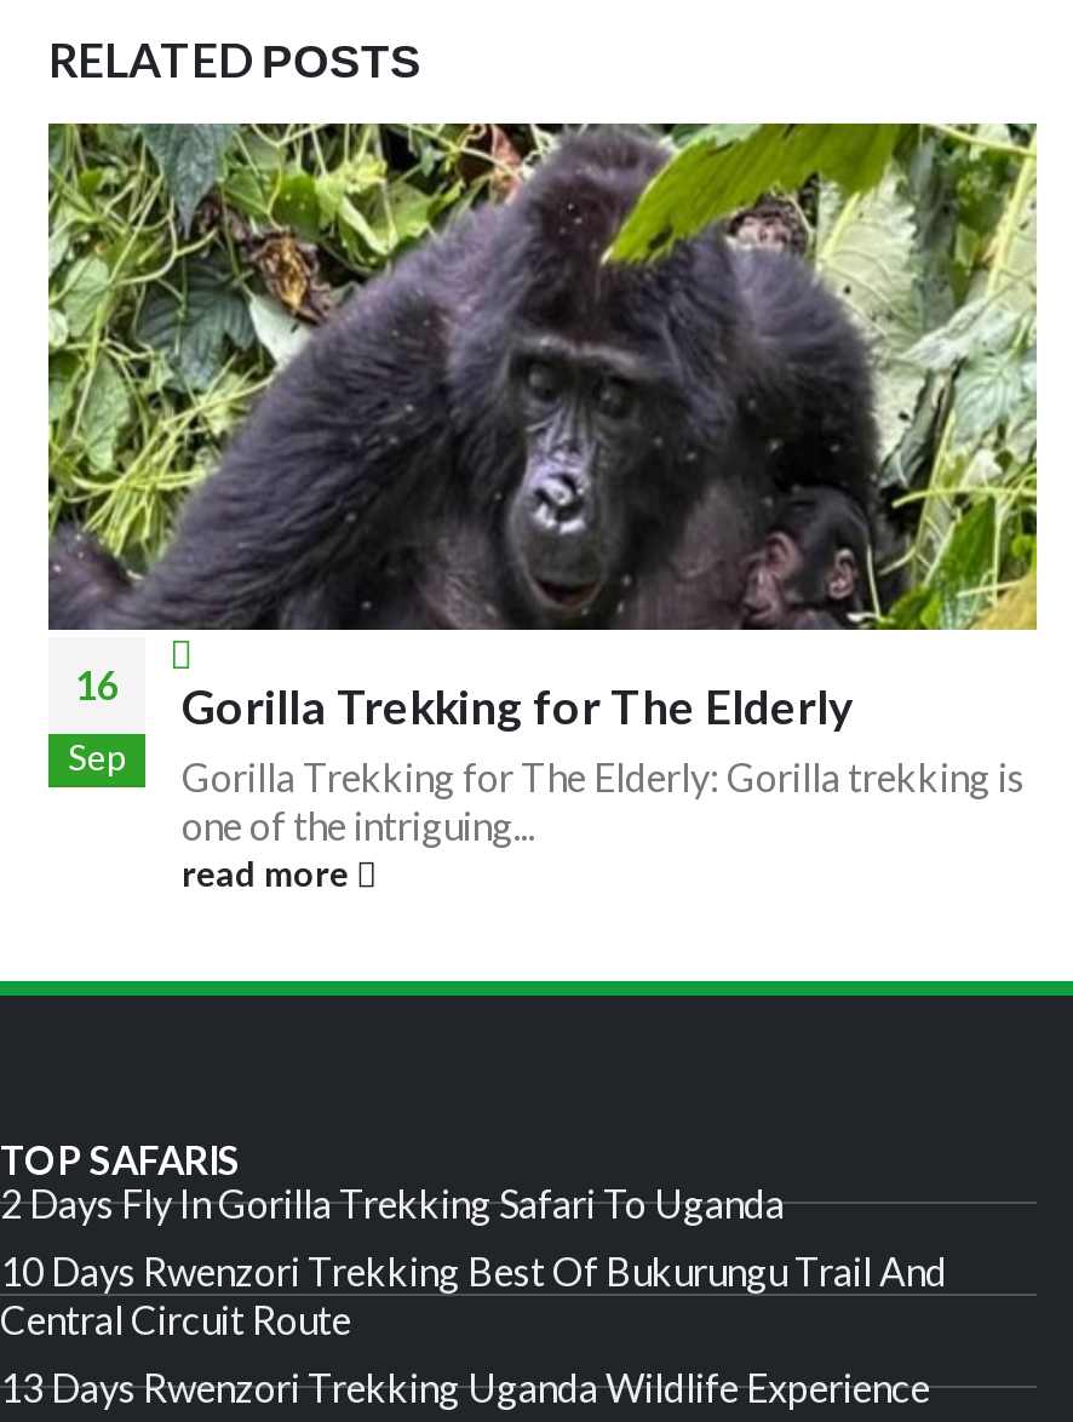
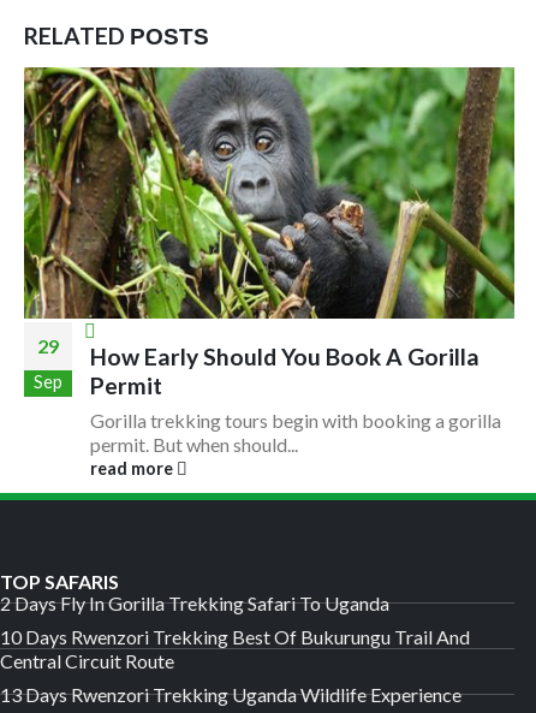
- [image]
- 16
+ [image]
+ 29

- Gorilla Trekking for The Elderly
- Gorilla Trekking for The Elderly: Gorilla trekking is
- one of the intriguing...
+ How Early Should You Book A Gorilla
+ Permit
+ Gorilla trekking tours begin with booking a gorilla
+ permit. But when should...

moved down: read more
